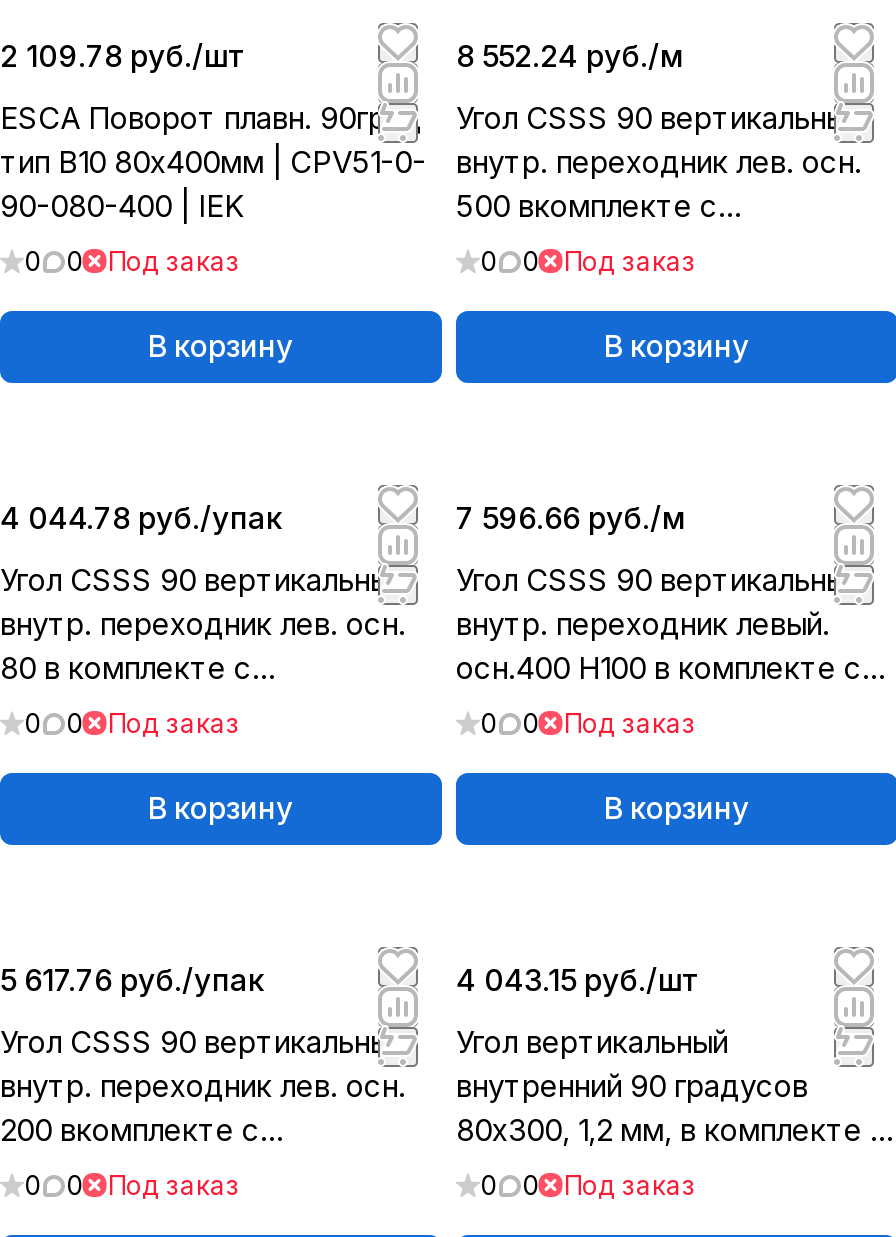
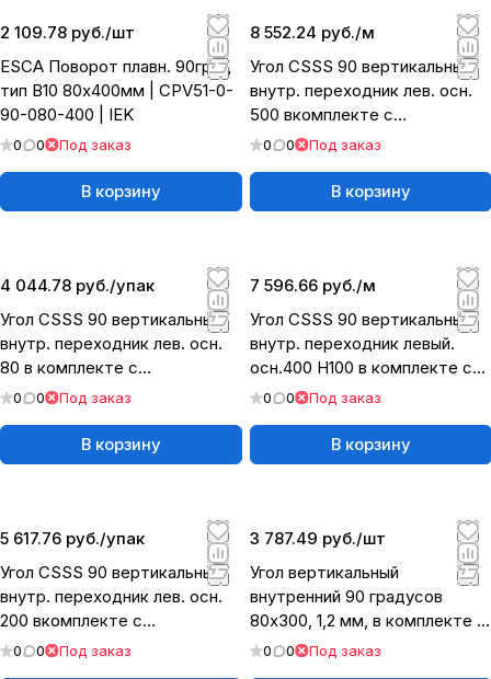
- 4 043.15 руб./шт
+ 3 787.49 руб./шт
